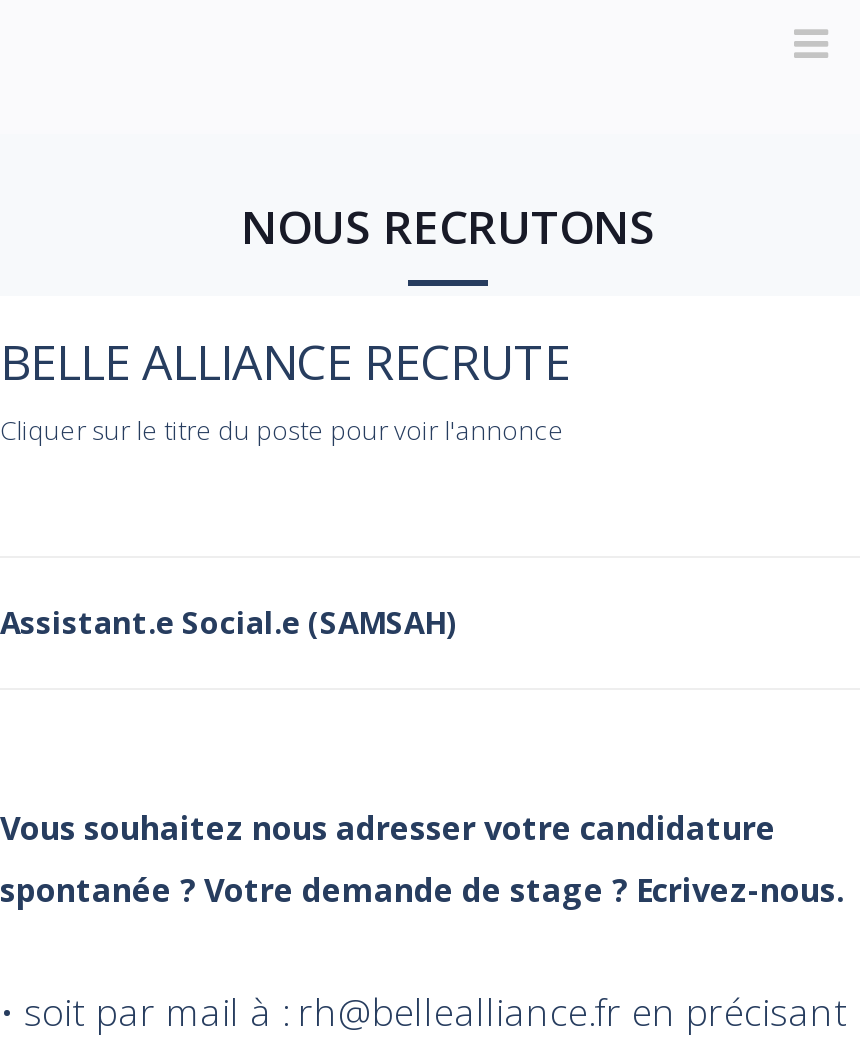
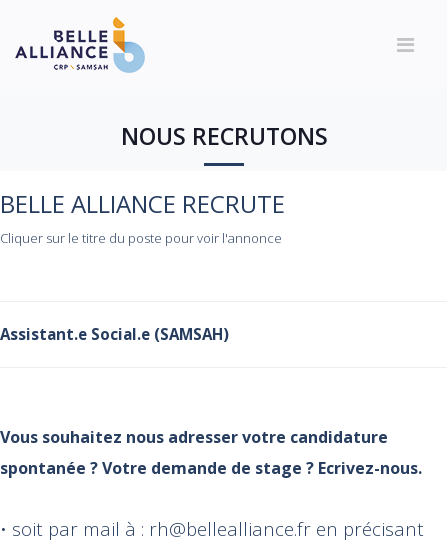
+ [image]
